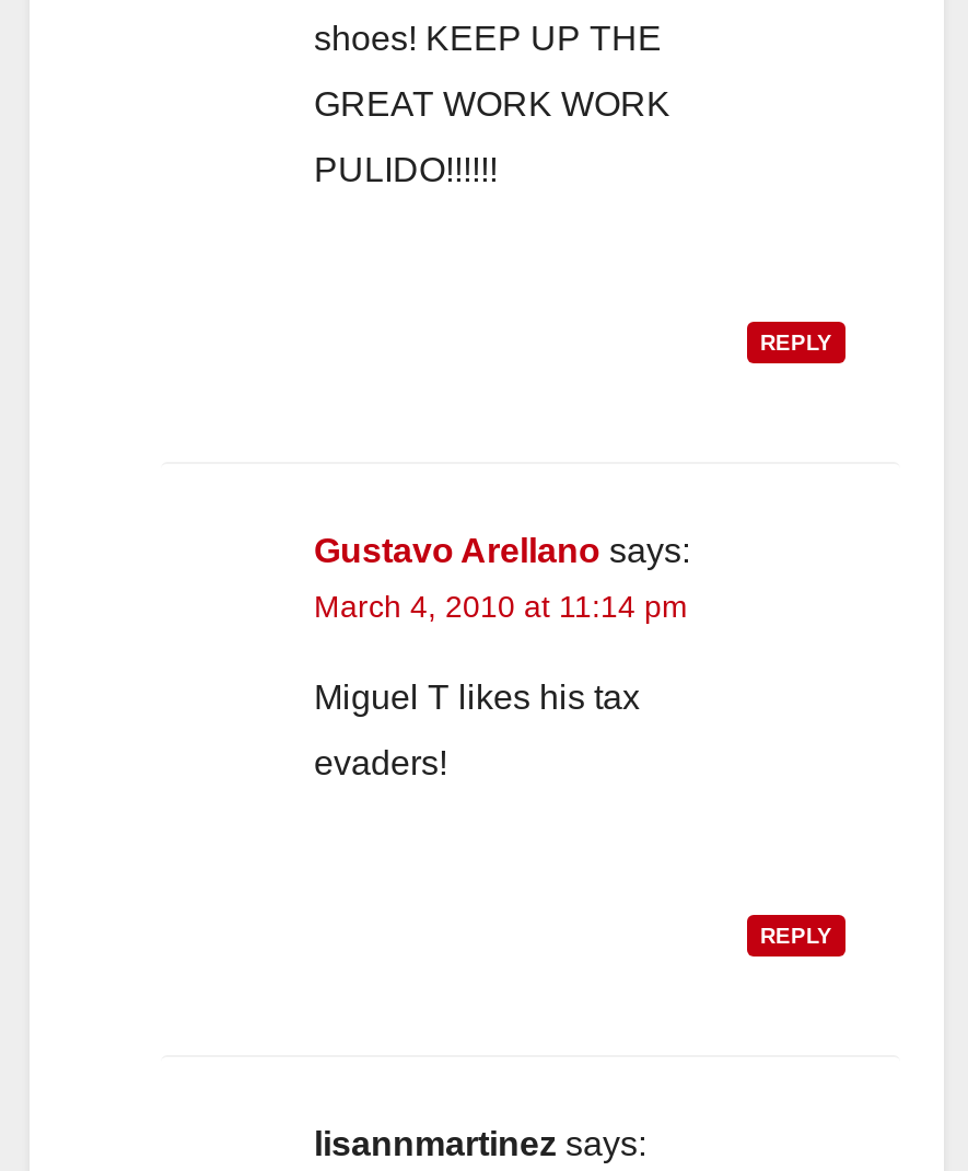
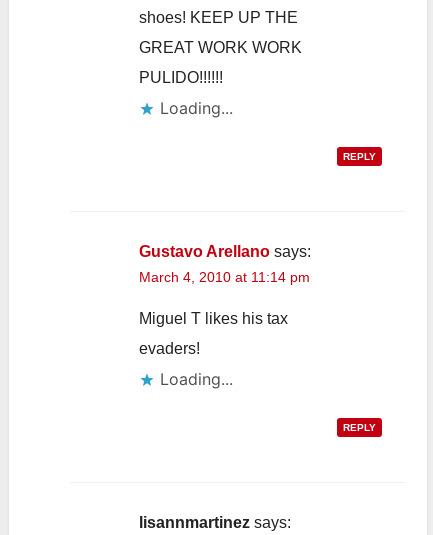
+ Loading...

+ Loading...
